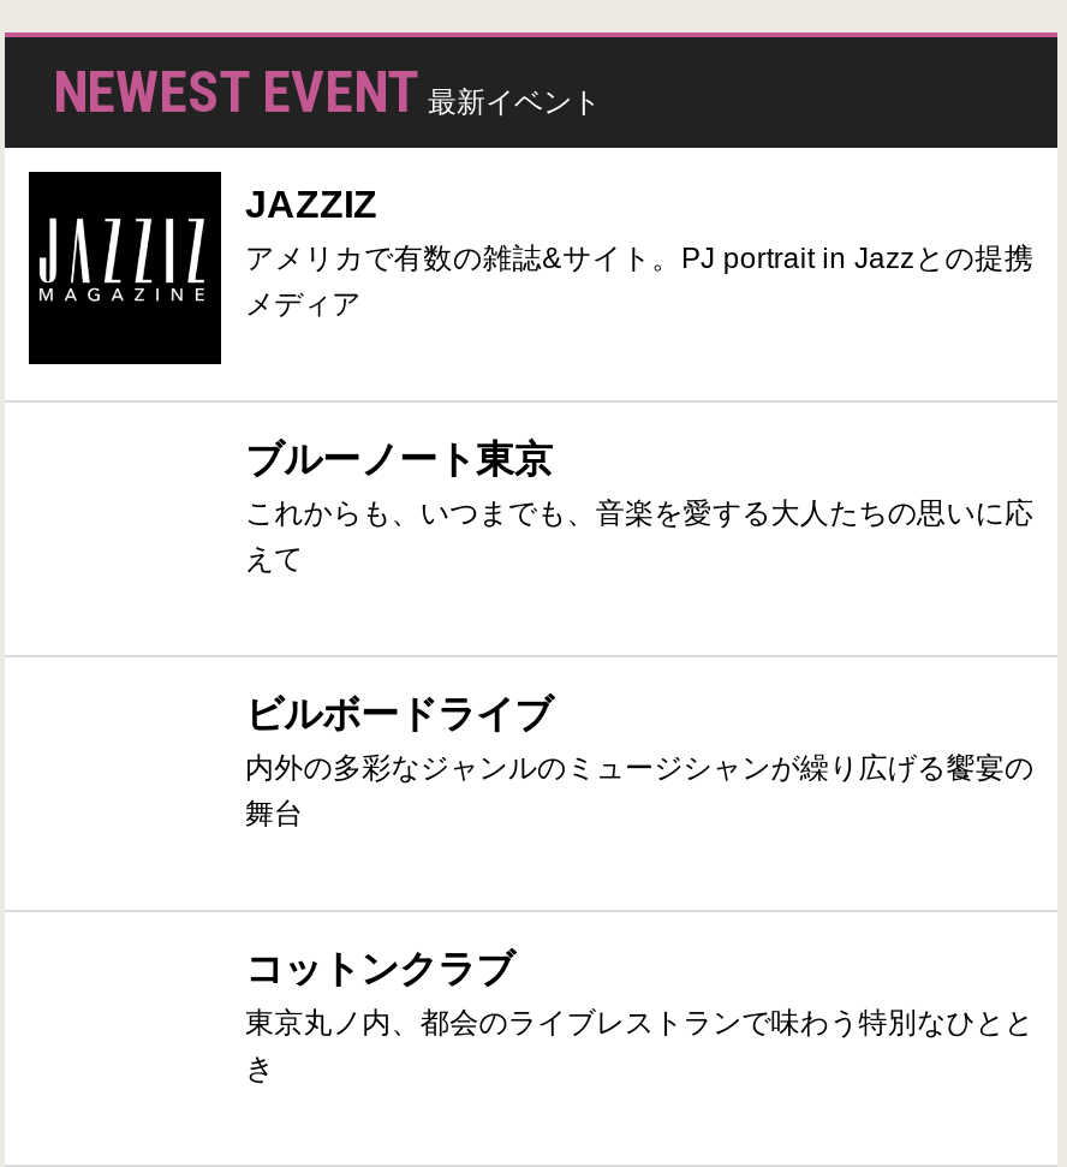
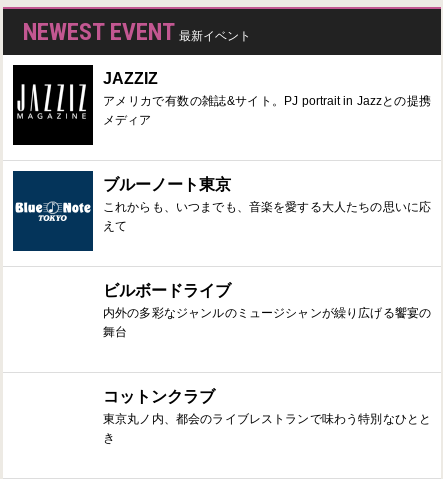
+ [image]
